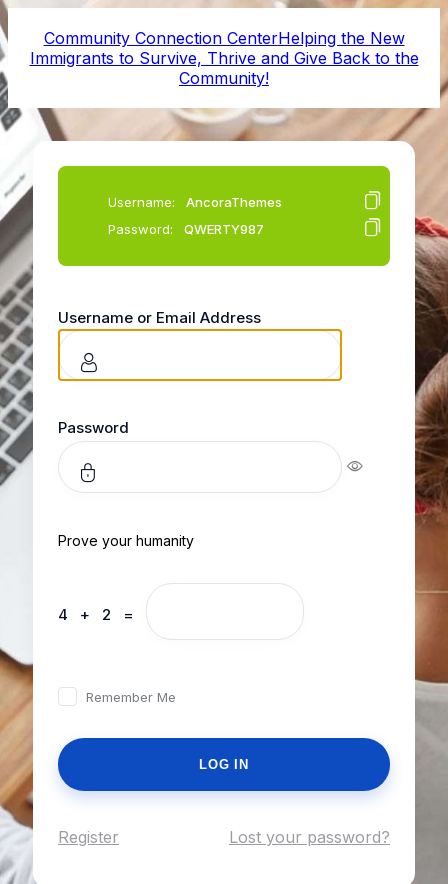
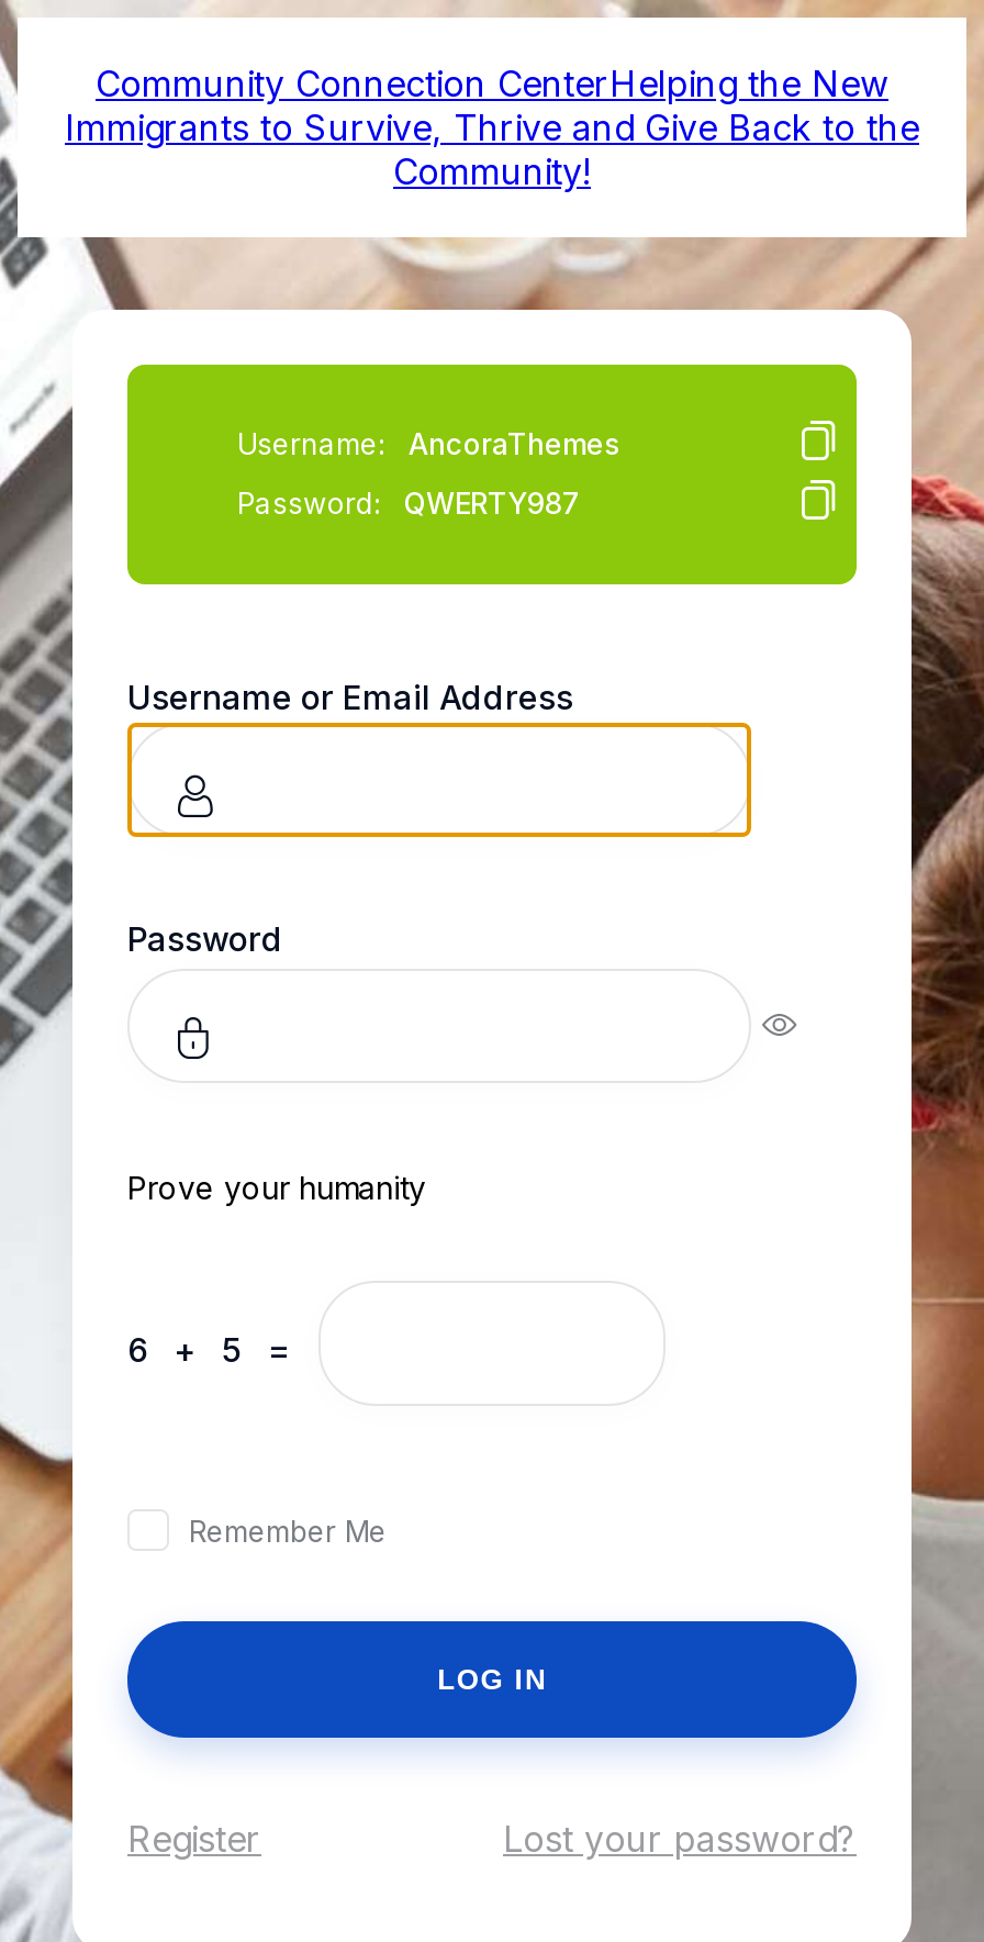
- 4 + 2 =
+ 6 + 5 =
